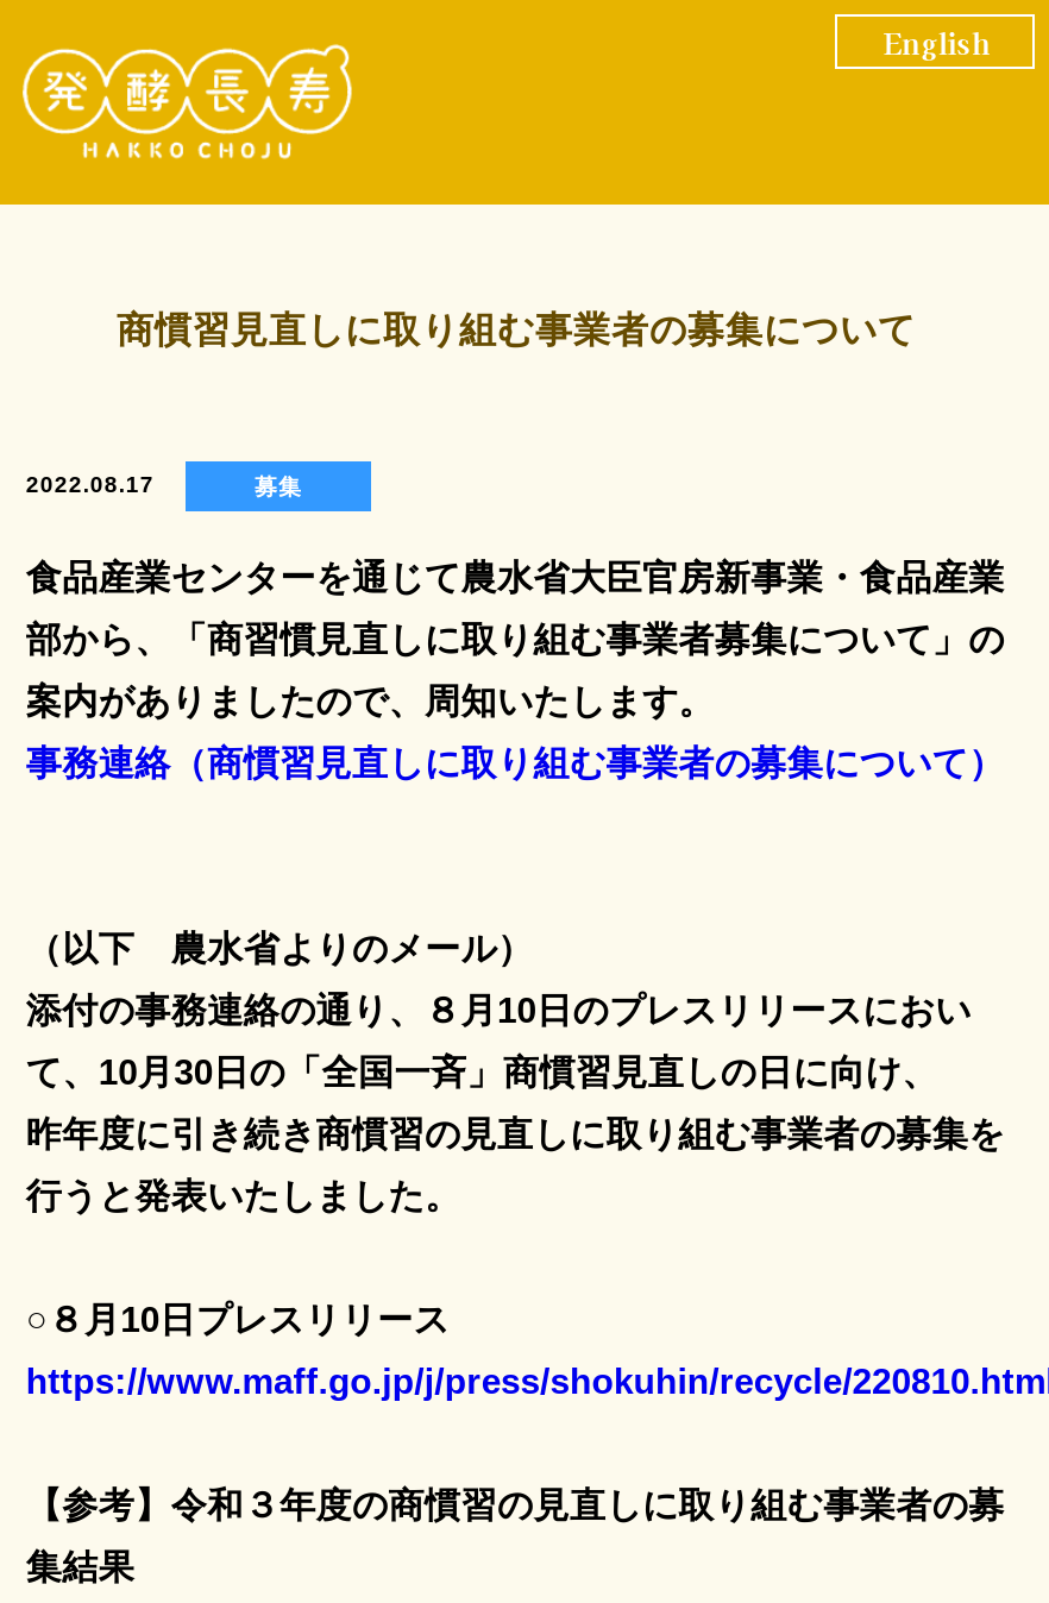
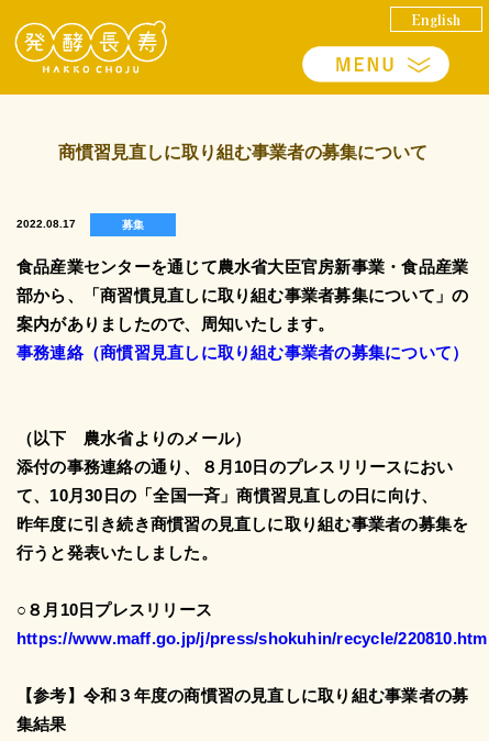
+ [image]
